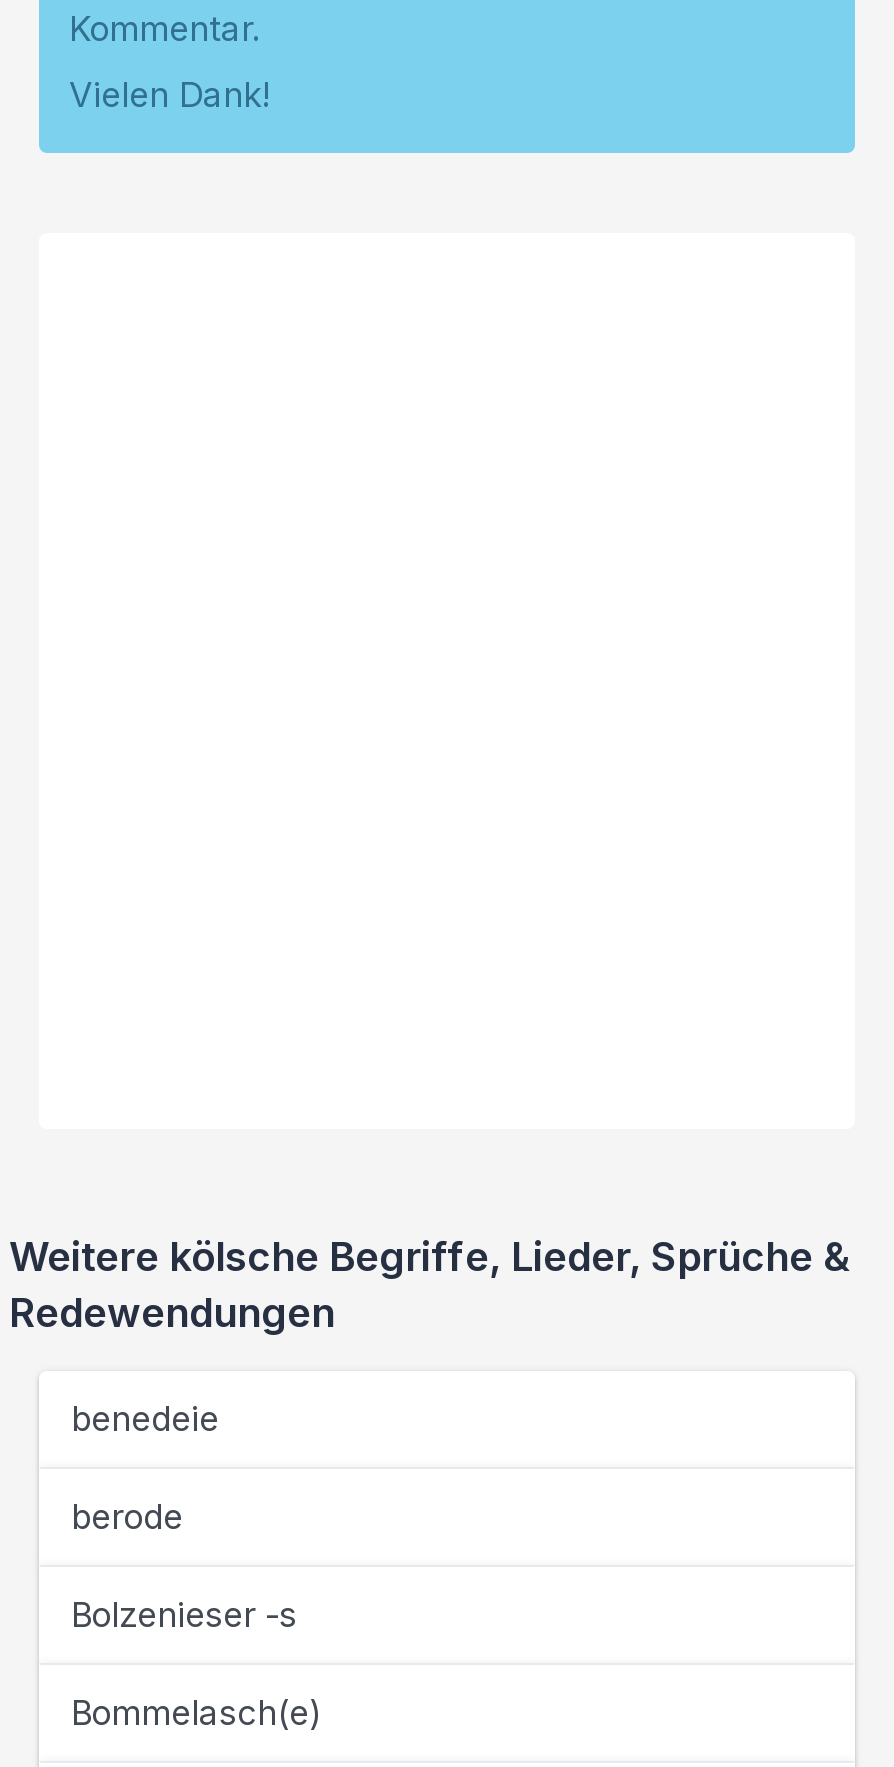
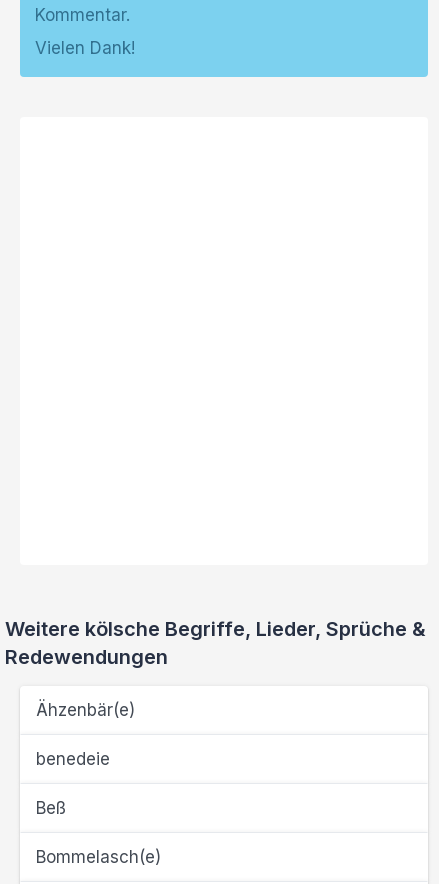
+ Ähzenbär(e)

moved down: benedeie

- berode
- Bolzenieser -s
+ Beß
